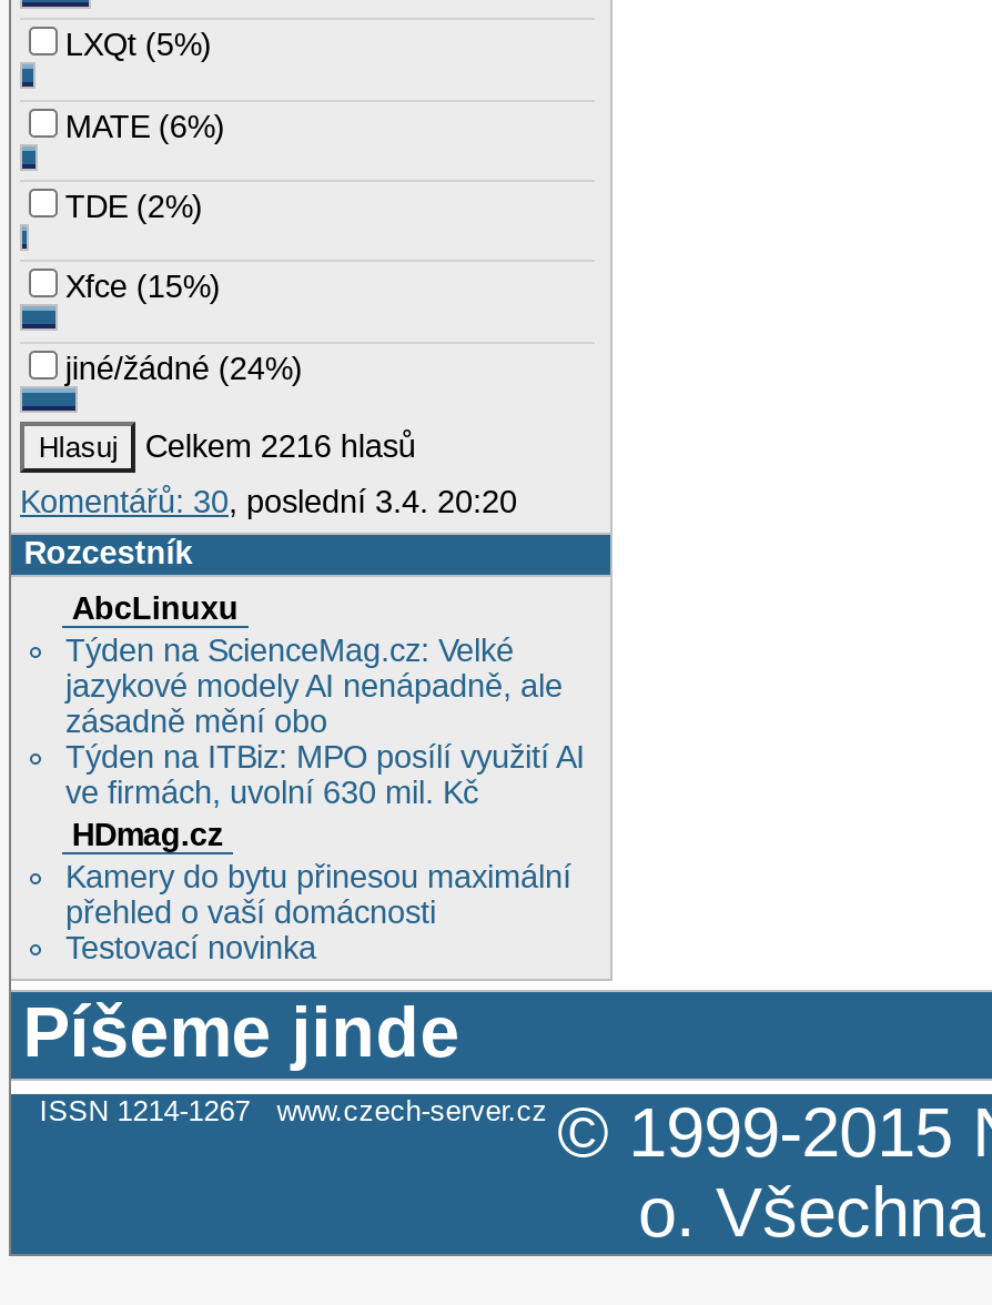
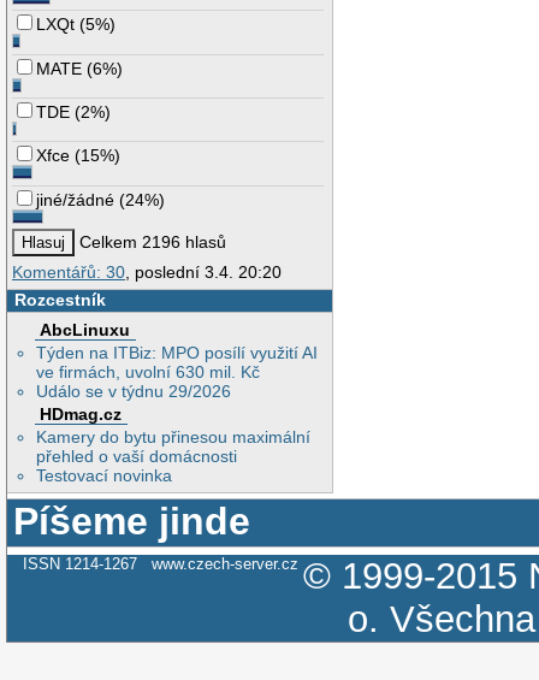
- Celkem 2216 hlasů
+ Celkem 2196 hlasů

- Týden na ScienceMag.cz: Velké
- jazykové modely AI nenápadně, ale
- zásadně mění obo

moved up: Týden na ITBiz: MPO posílí využití AI | ve firmách, uvolní 630 mil. Kč

+ Událo se v týdnu 29/2026
